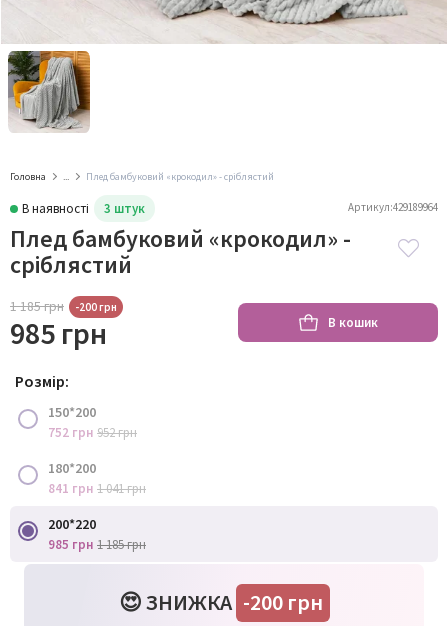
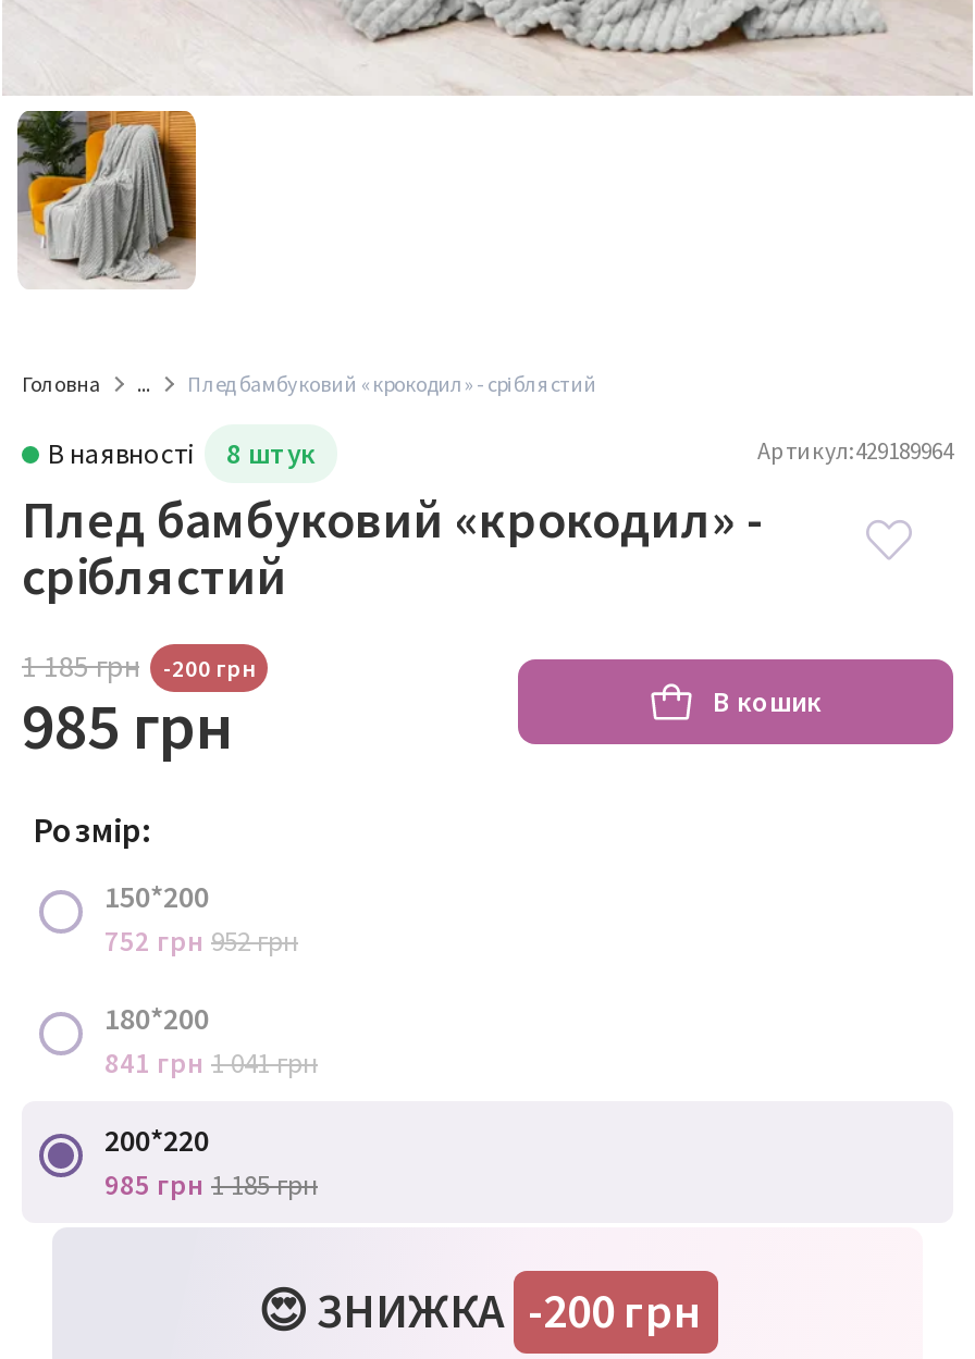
- В наявності 3 штук
+ В наявності 8 штук
